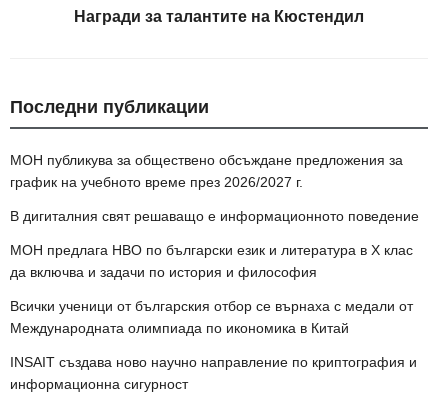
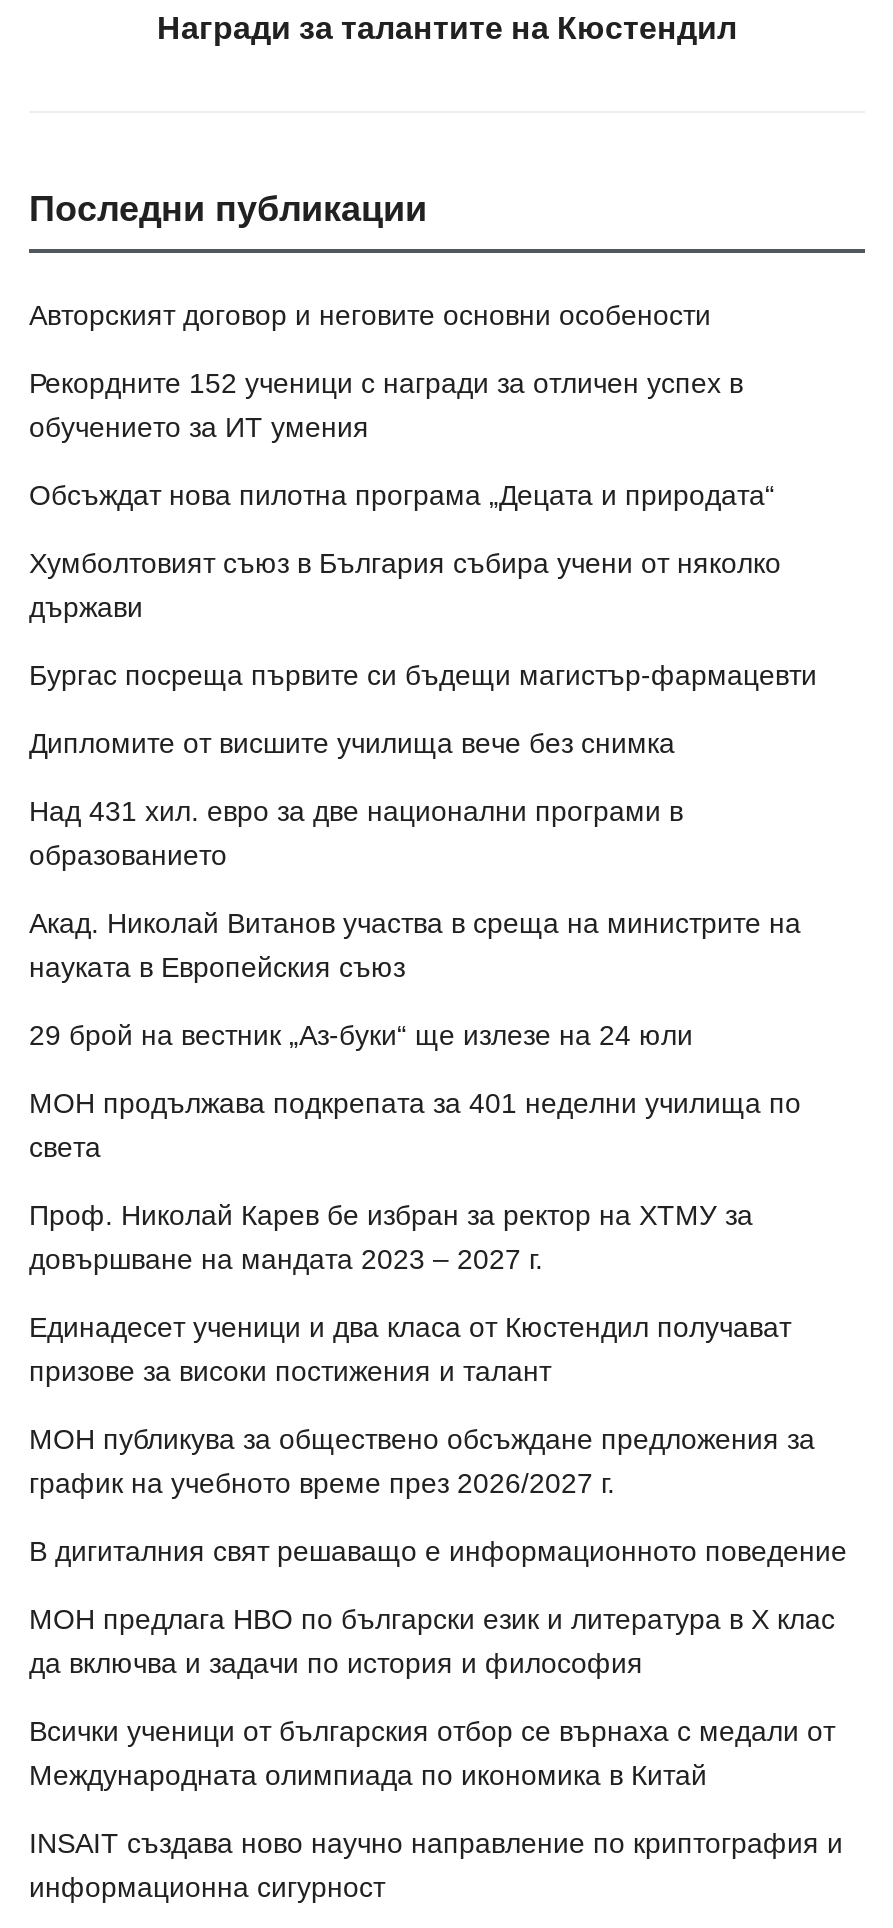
+ Авторският договор и неговите основни особености
+ Рекордните 152 ученици с награди за отличен успех в
+ обучението за ИТ умения
+ Обсъждат нова пилотна програма „Децата и природата“
+ Хумболтовият съюз в България събира учени от няколко
+ държави
+ Бургас посреща първите си бъдещи магистър-фармацевти
+ Дипломите от висшите училища вече без снимка
+ Над 431 хил. евро за две национални програми в
+ образованието
+ Акад. Николай Витанов участва в среща на министрите на
+ науката в Европейския съюз
+ 29 брой на вестник „Аз-буки“ ще излезе на 24 юли
+ МОН продължава подкрепата за 401 неделни училища по
+ света
+ Проф. Николай Карев бе избран за ректор на ХТМУ за
+ довършване на мандата 2023 – 2027 г.
+ Единадесет ученици и два класа от Кюстендил получават
+ призове за високи постижения и талант
